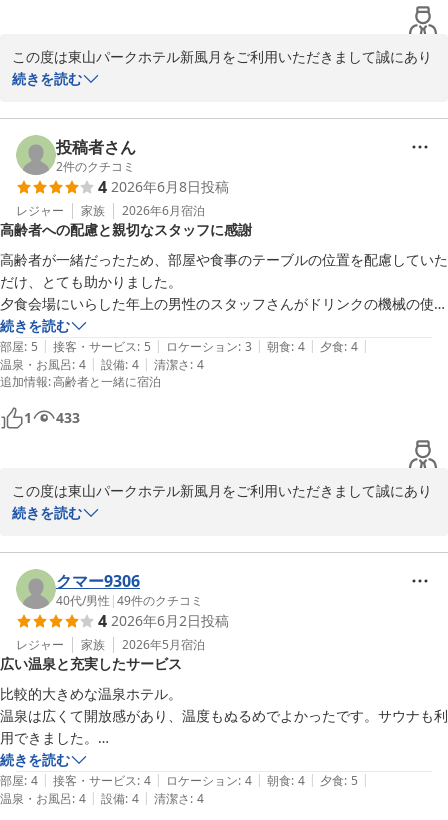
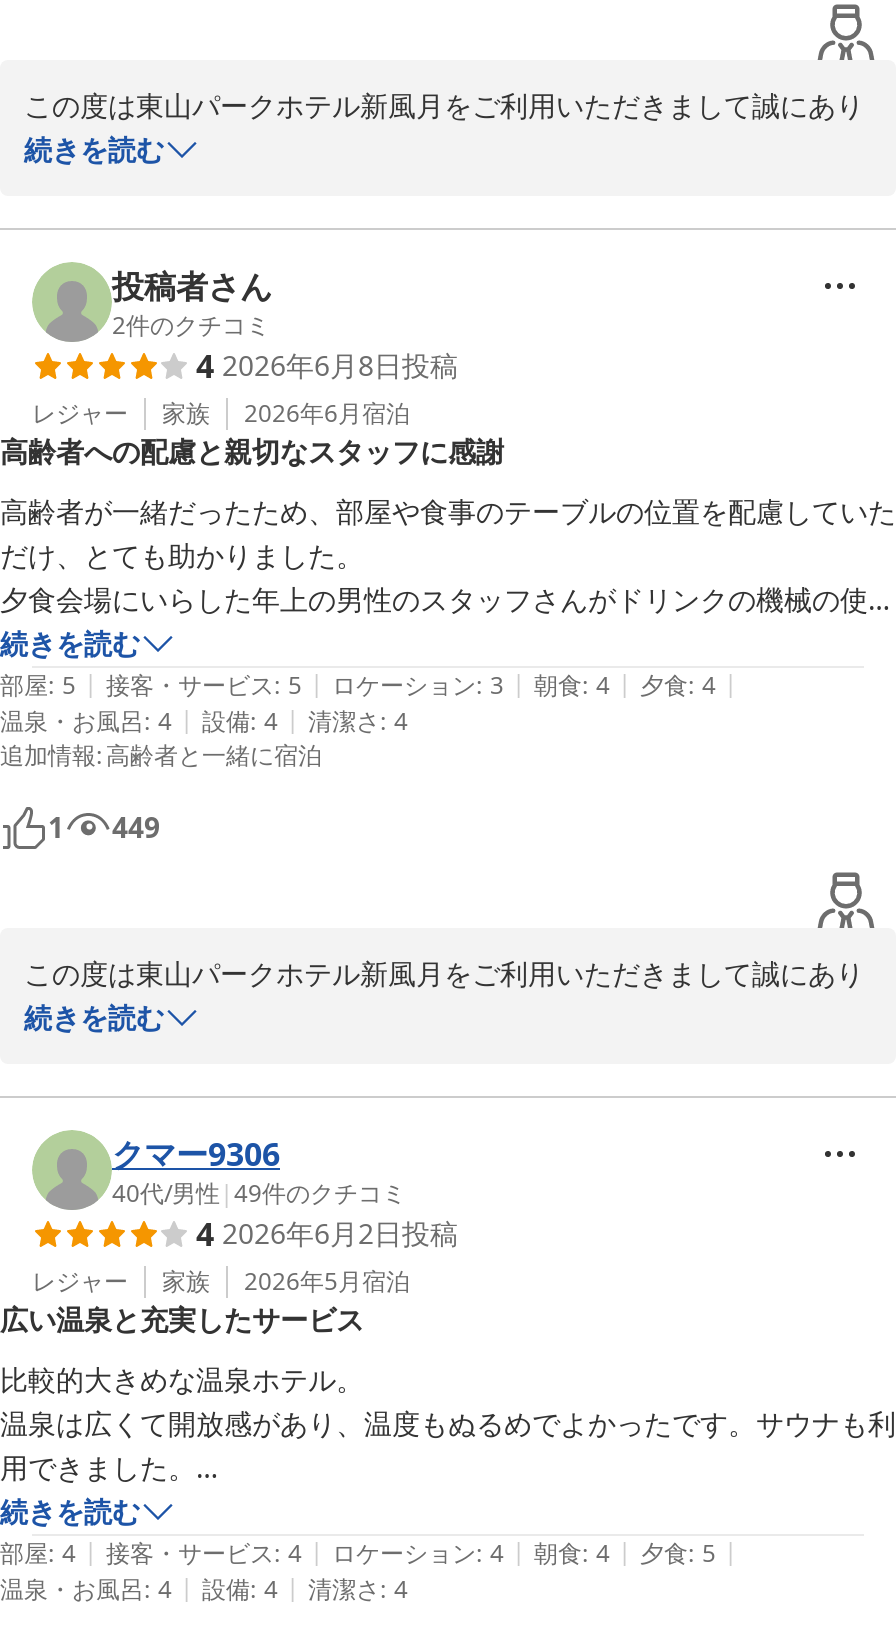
- 1 433
+ 1 449
